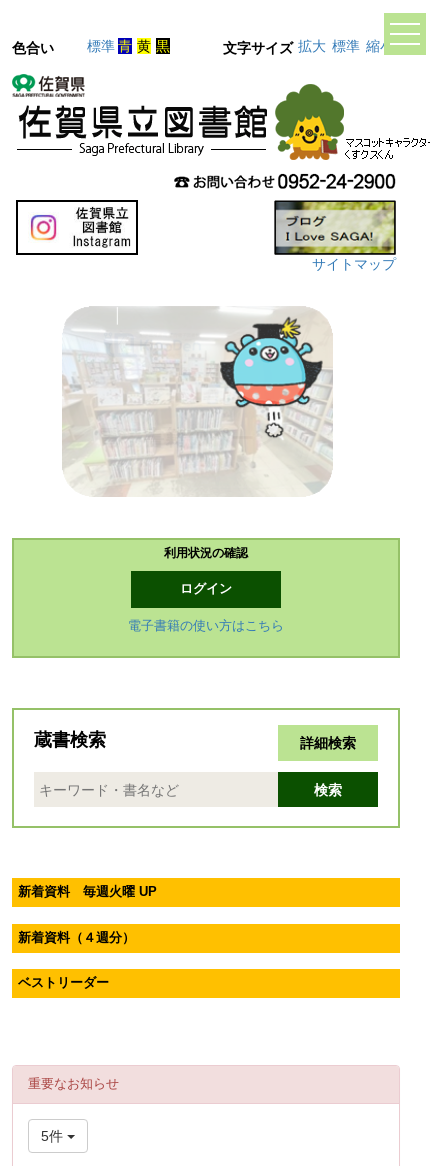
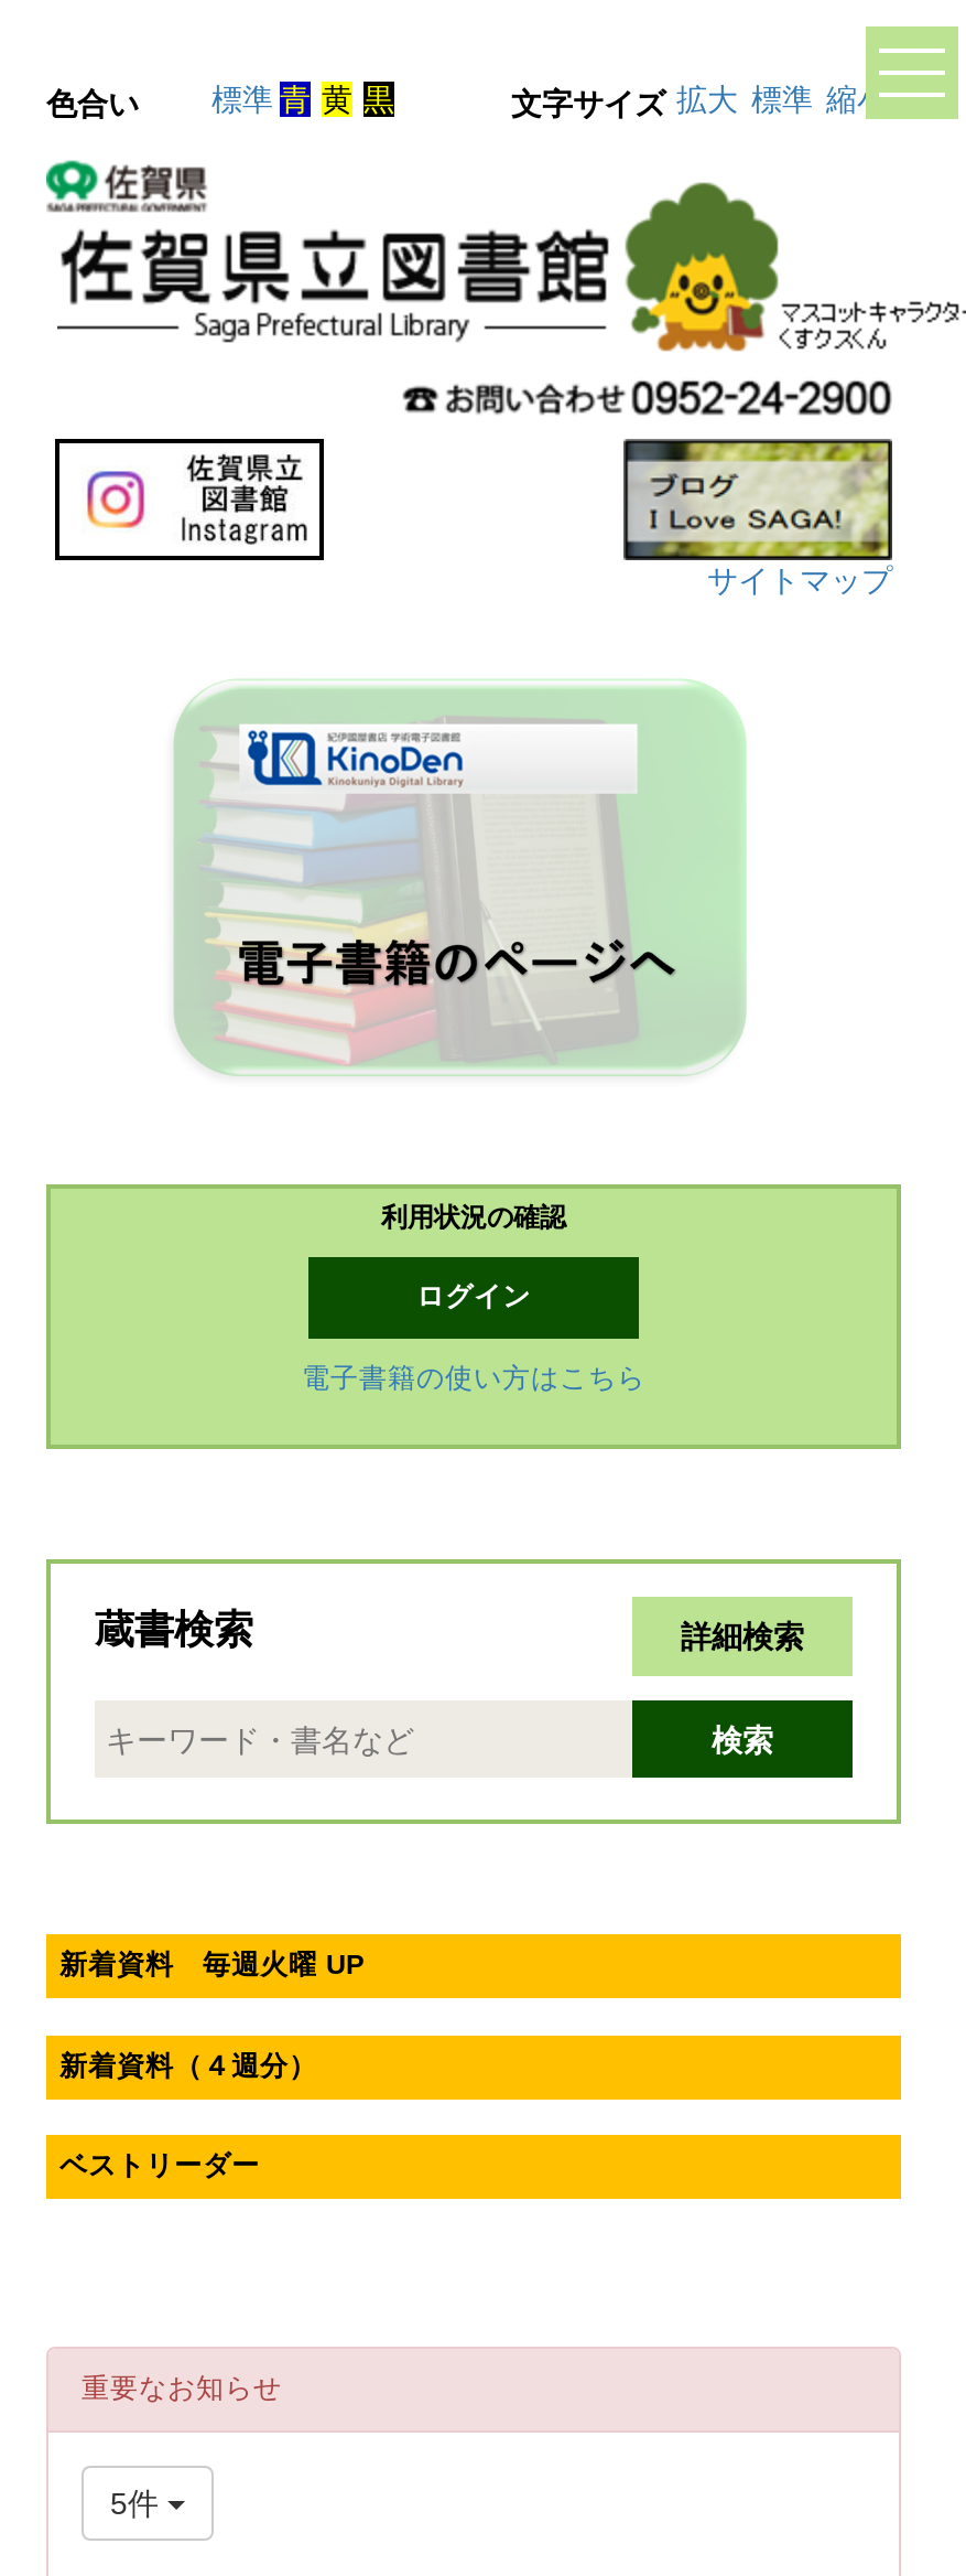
- [image]
+ [image]
